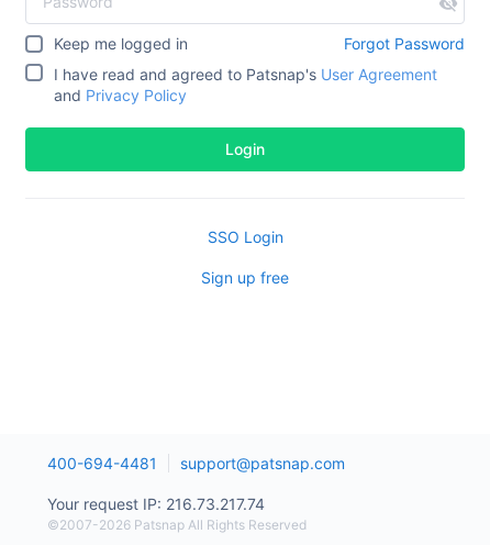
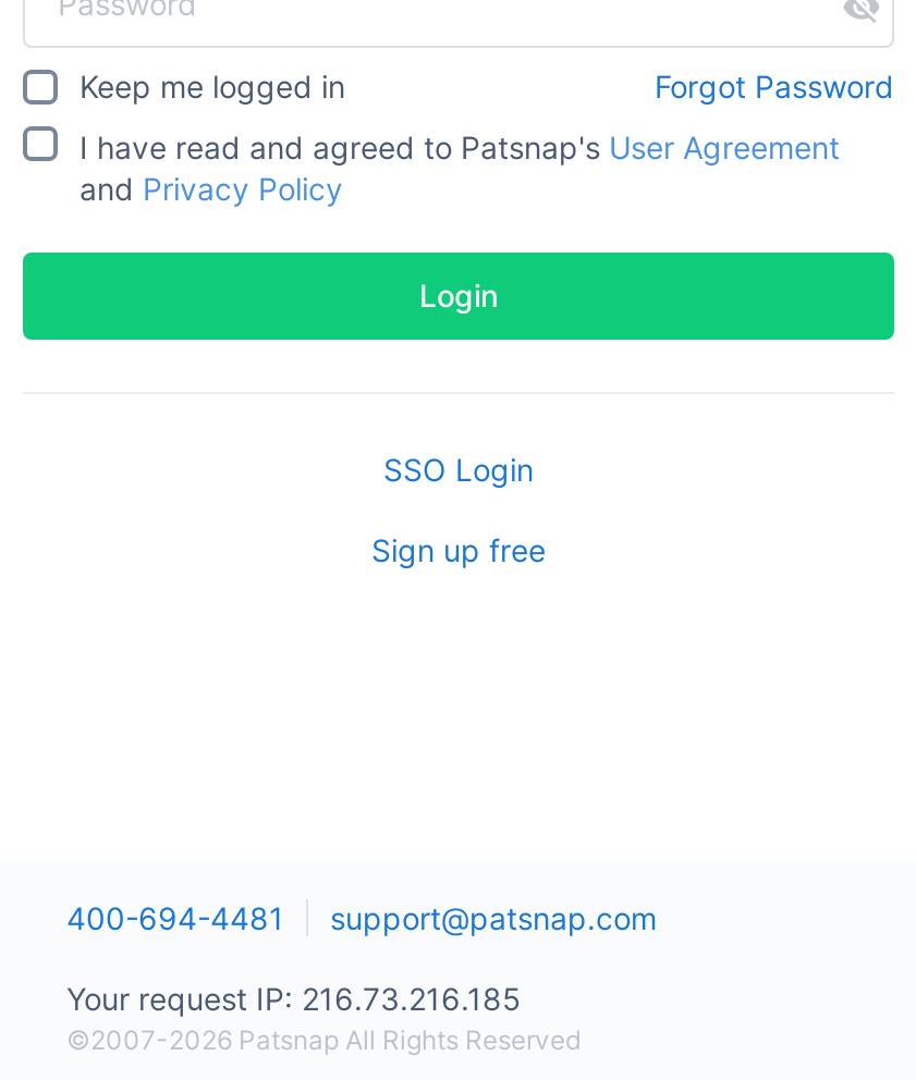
- Your request IP: 216.73.217.74
+ Your request IP: 216.73.216.185
